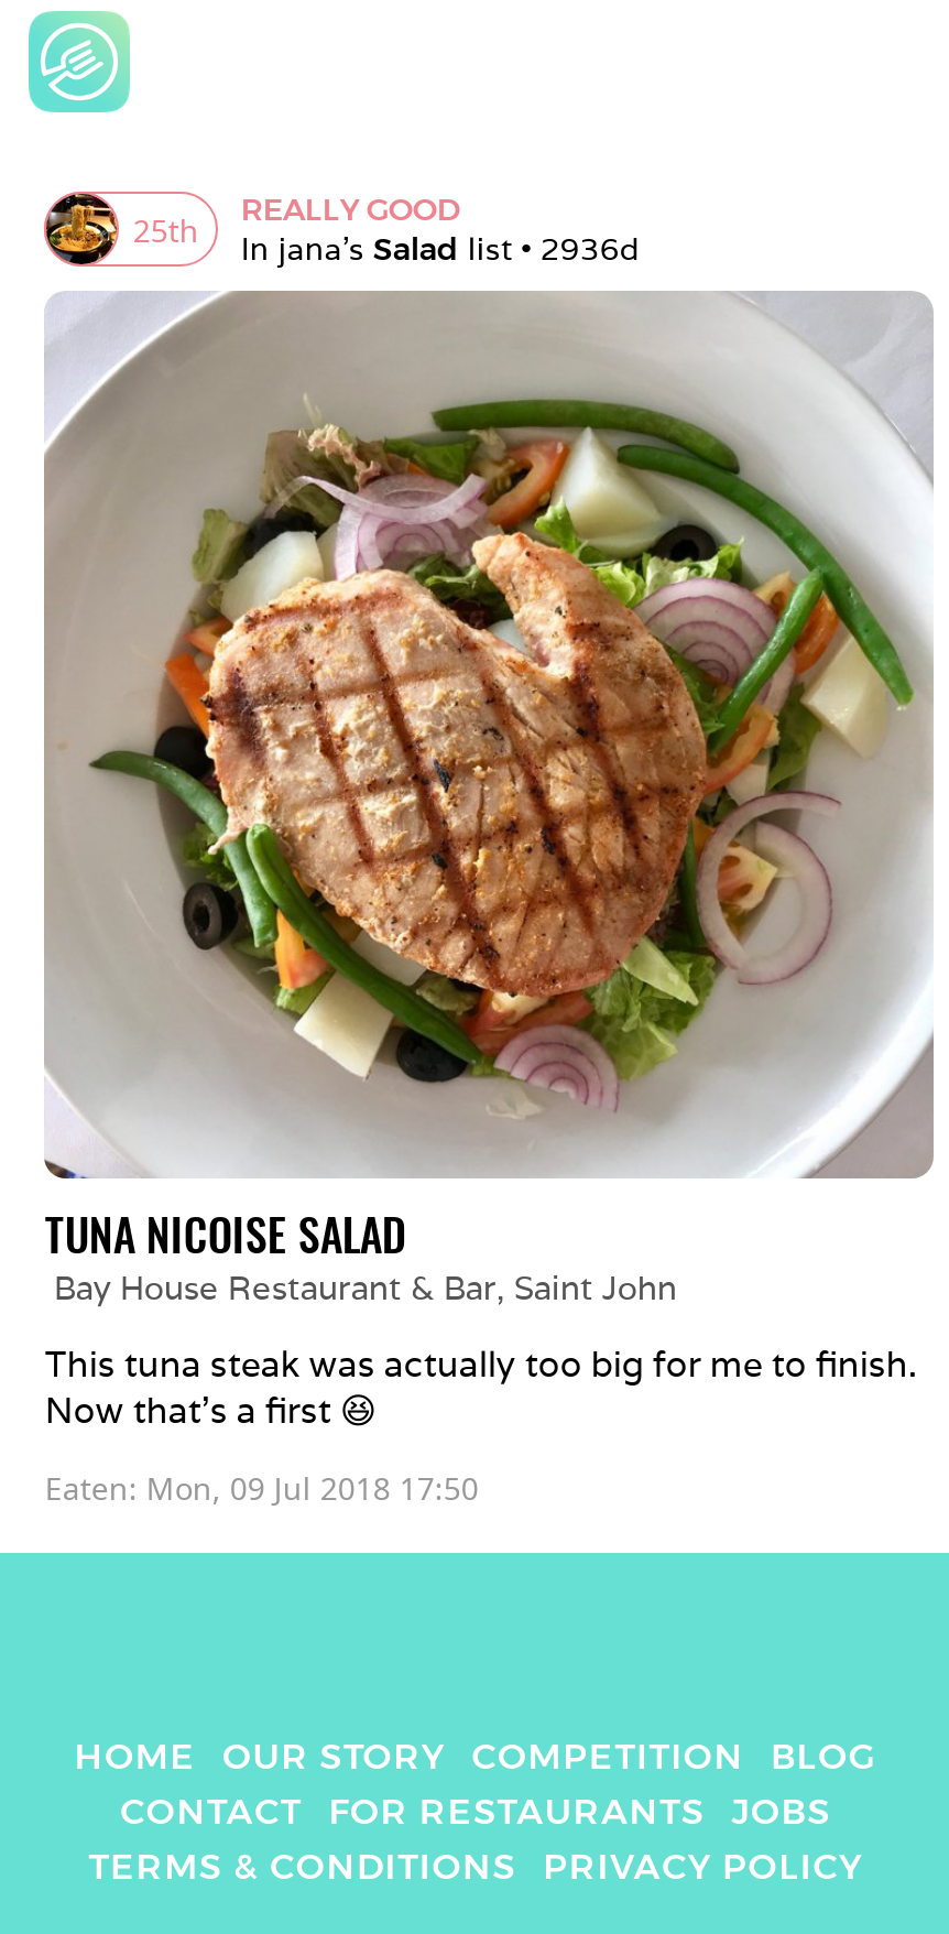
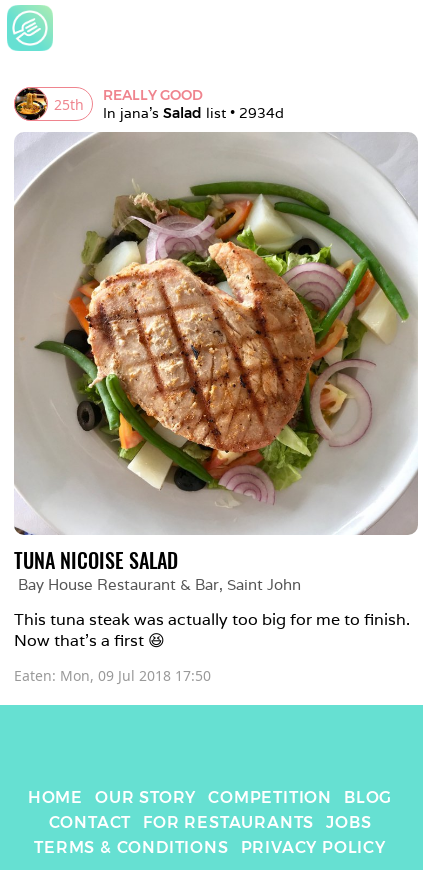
- In jana's Salad list • 2936d
+ In jana's Salad list • 2934d
